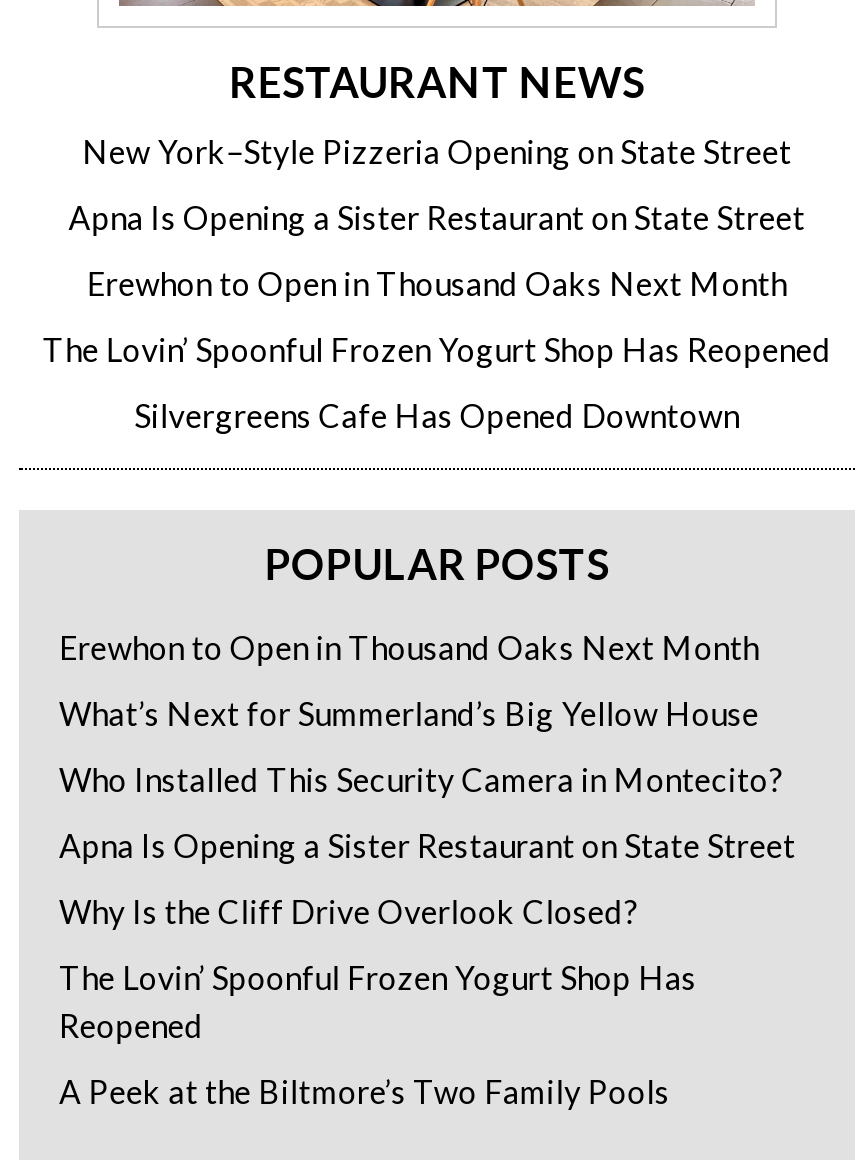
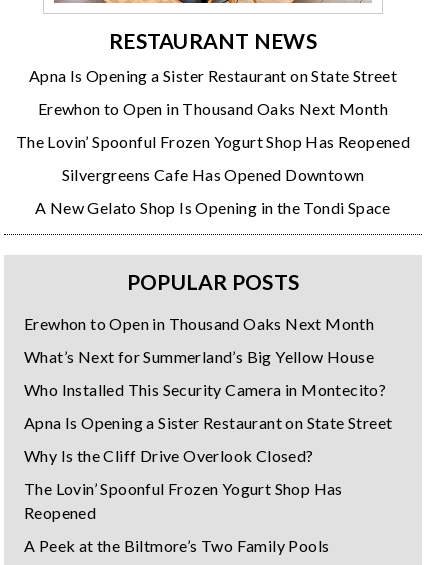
- New York–Style Pizzeria Opening on State Street

moved up: Apna Is Opening a Sister Restaurant on State Street | Erewhon to Open in Thousand Oaks Next Month | The Lovin’ Spoonful Frozen Yogurt Shop Has Reopened | Silvergreens Cafe Has Opened Downtown

+ A New Gelato Shop Is Opening in the Tondi Space
